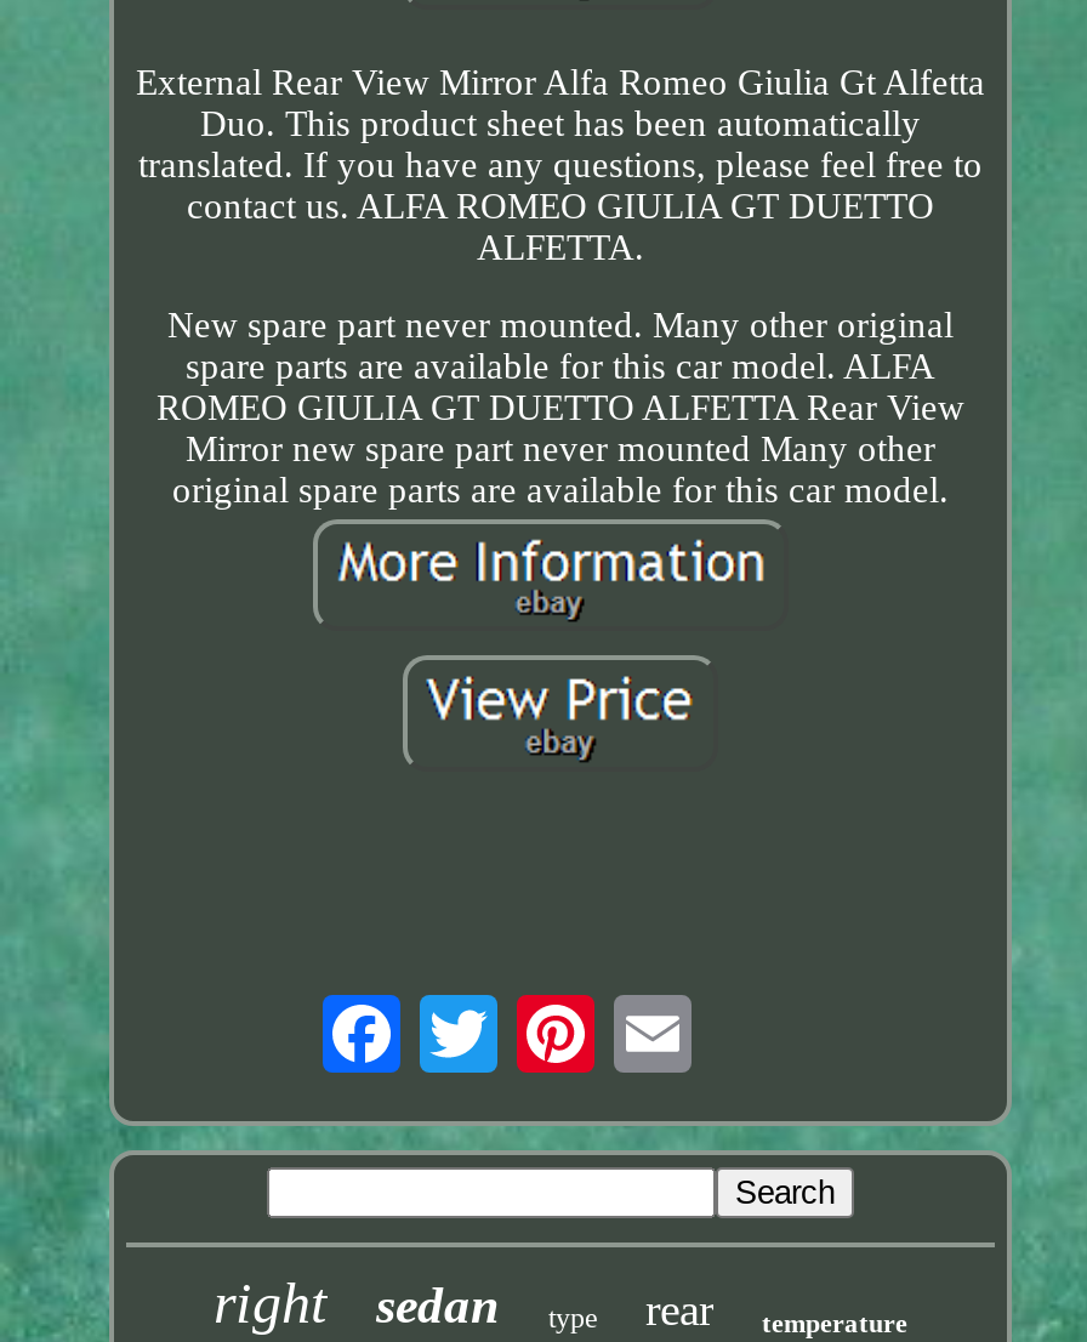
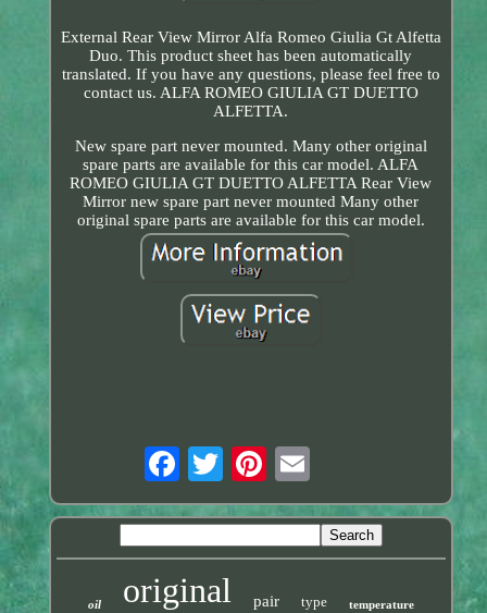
- right
- sedan
+ oil
+ original
+ pair

- rear
